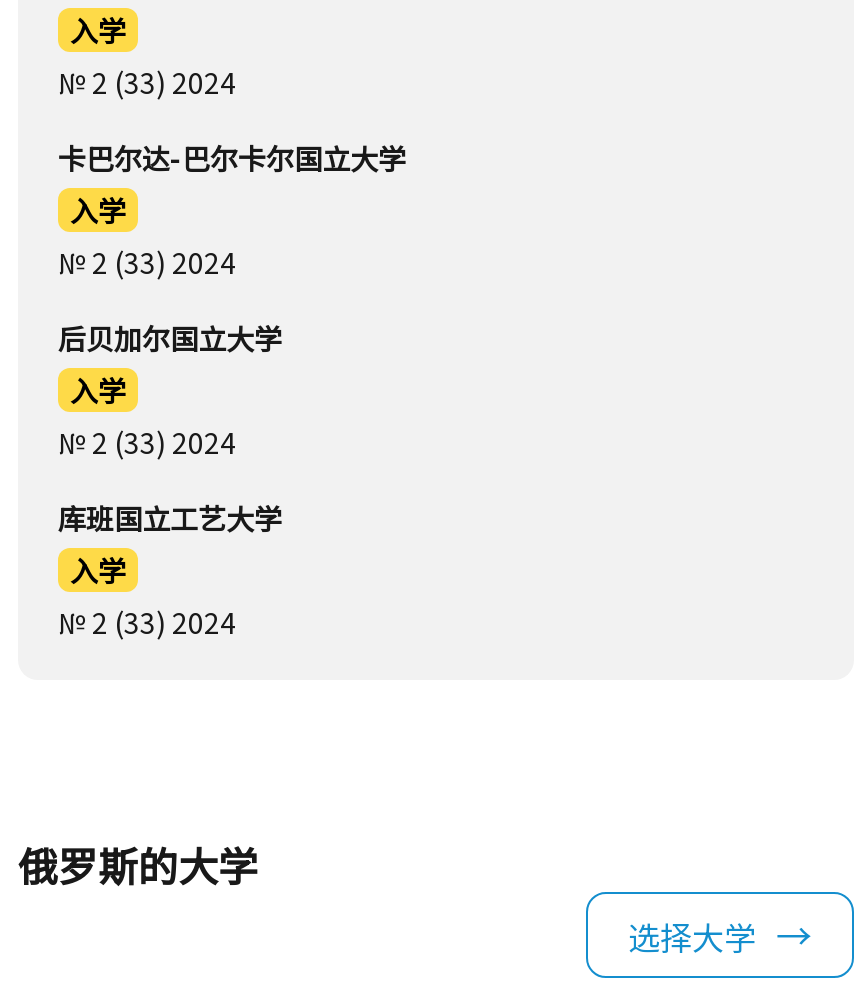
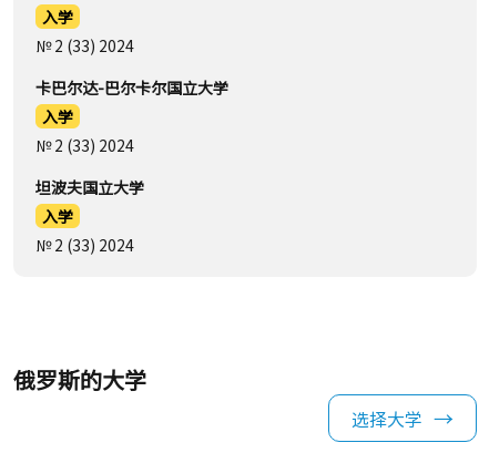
- 后贝加尔国立大学
- 入学
- № 2 (33) 2024
- 库班国立工艺大学
+ 坦波夫国立大学
